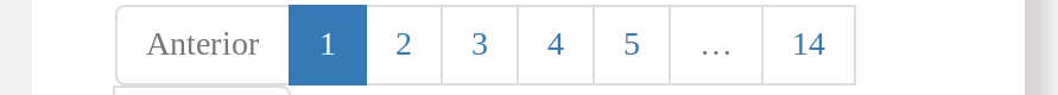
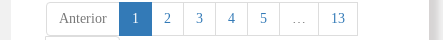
- 14
+ 13
